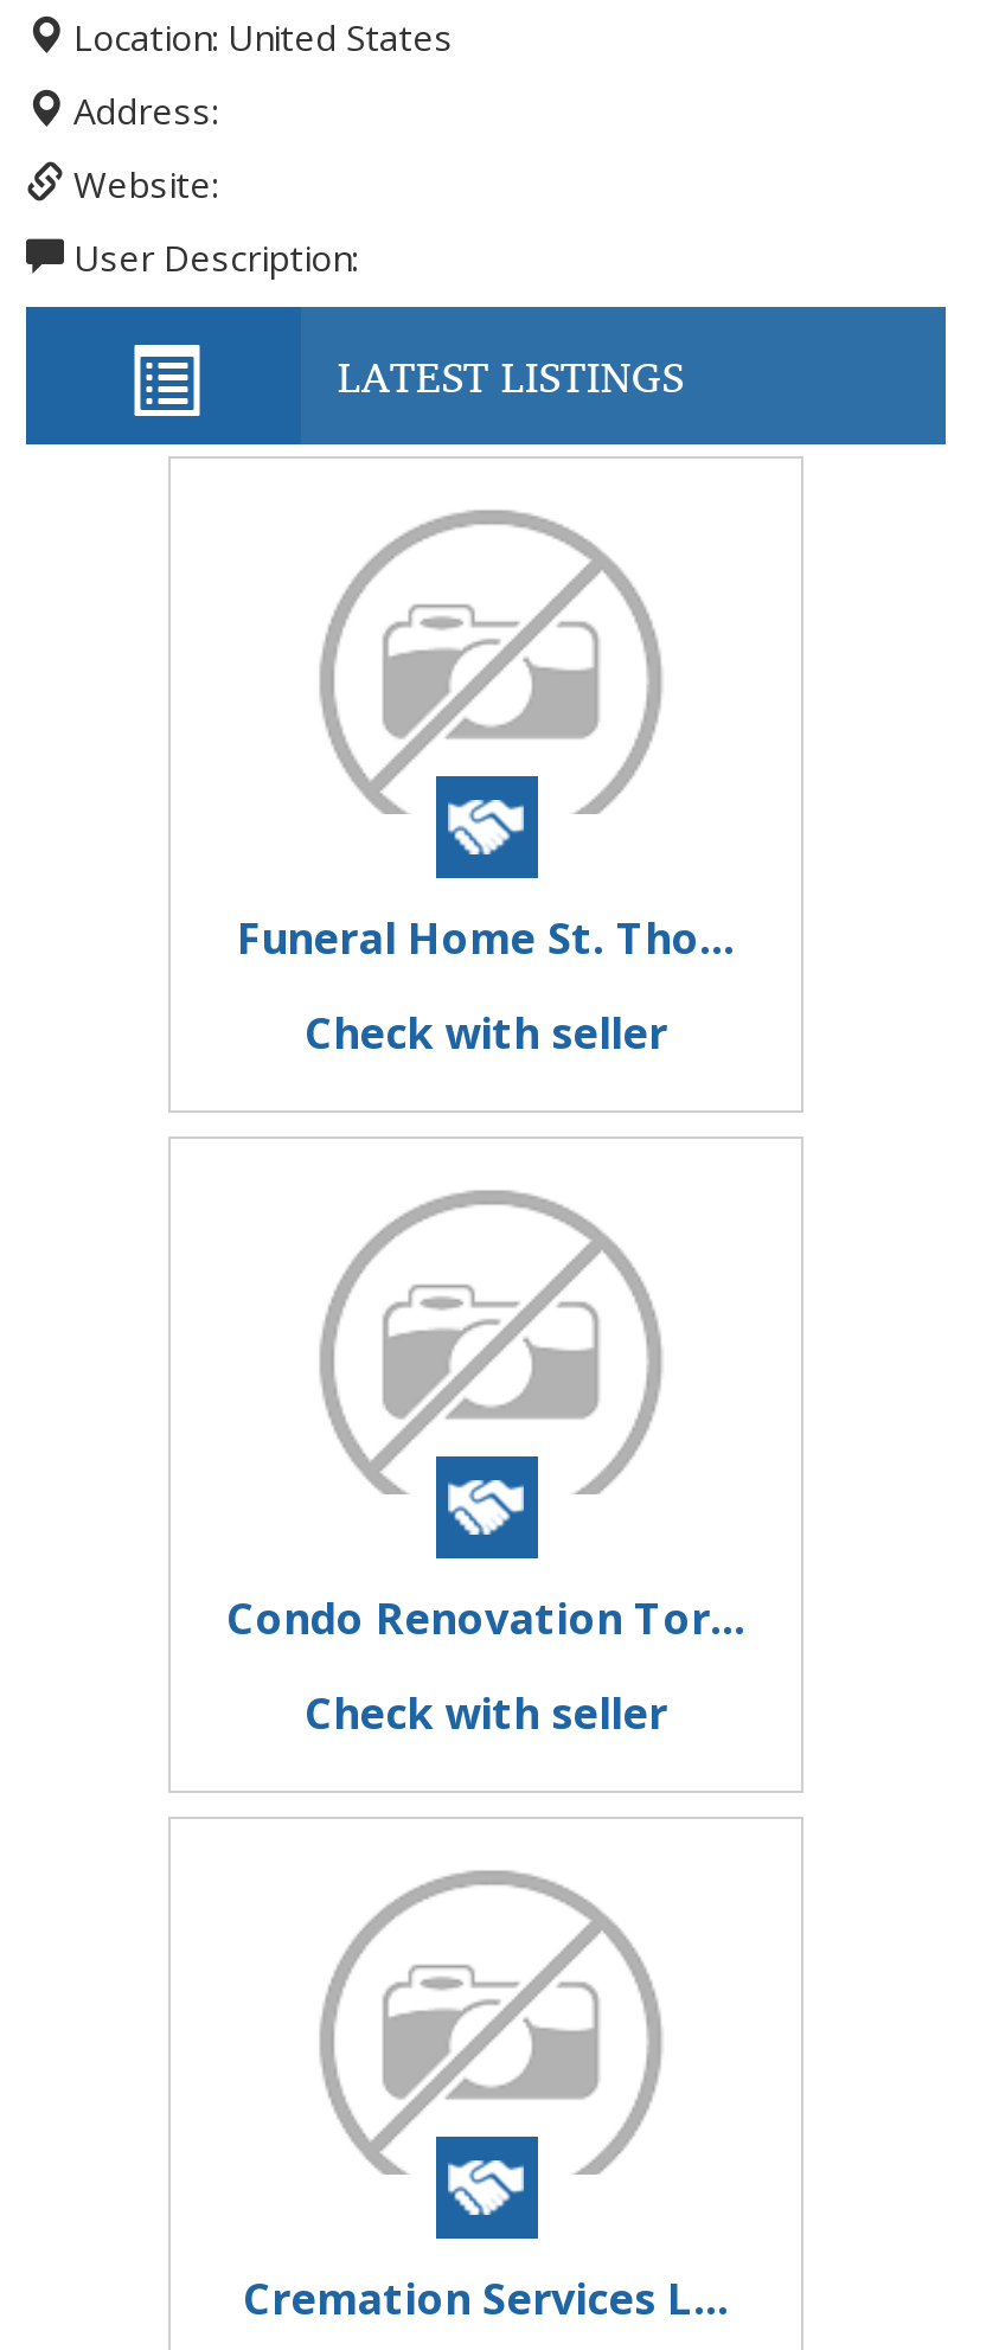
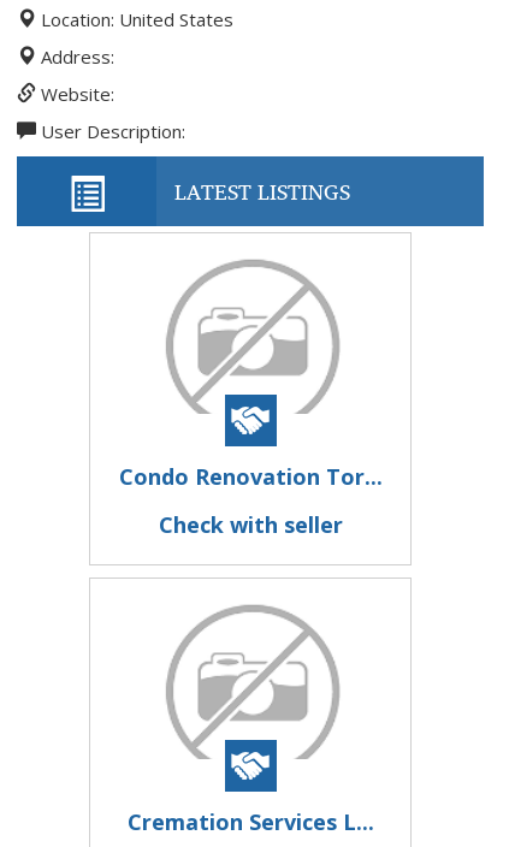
- Funeral Home St. Tho...
- Check with seller
